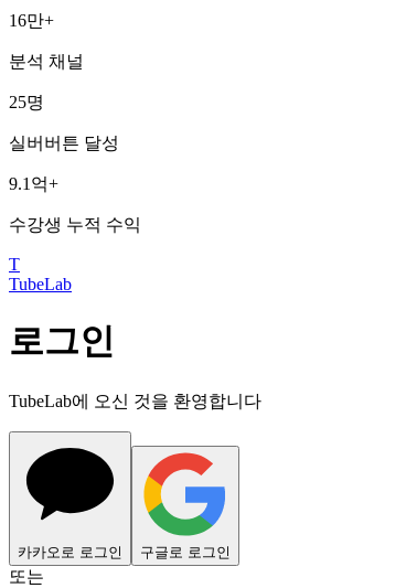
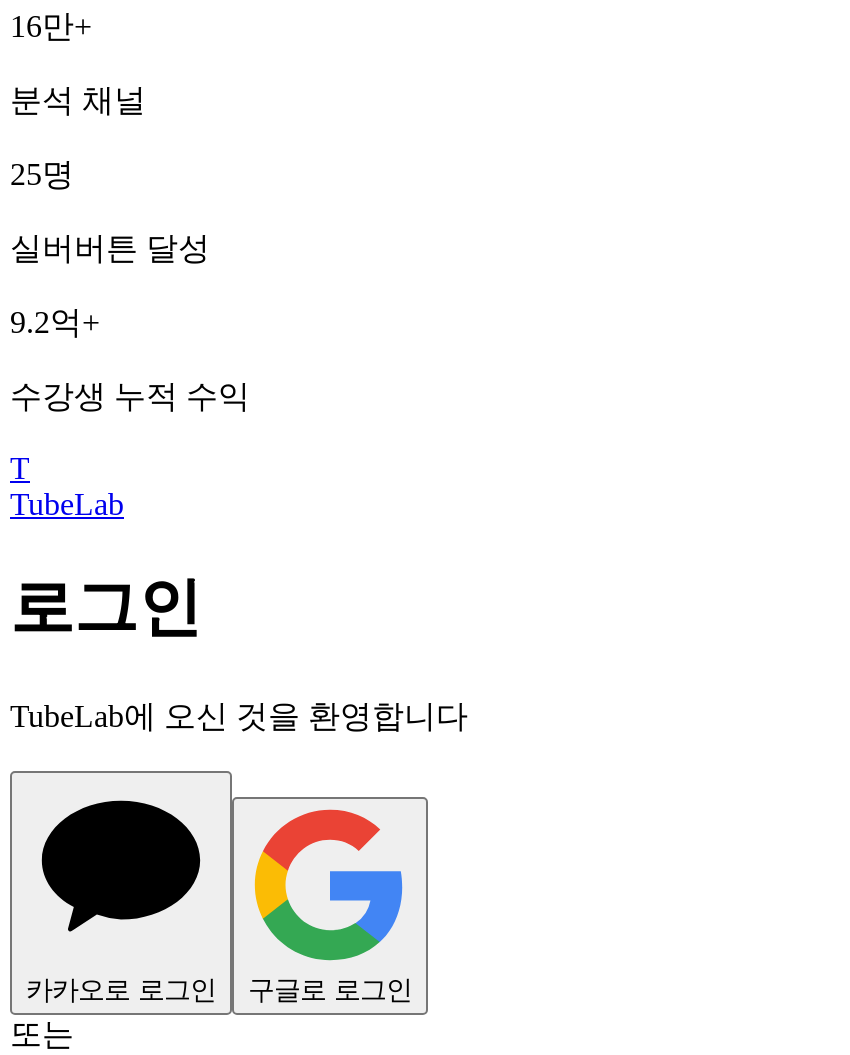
- 9.1억+
+ 9.2억+
